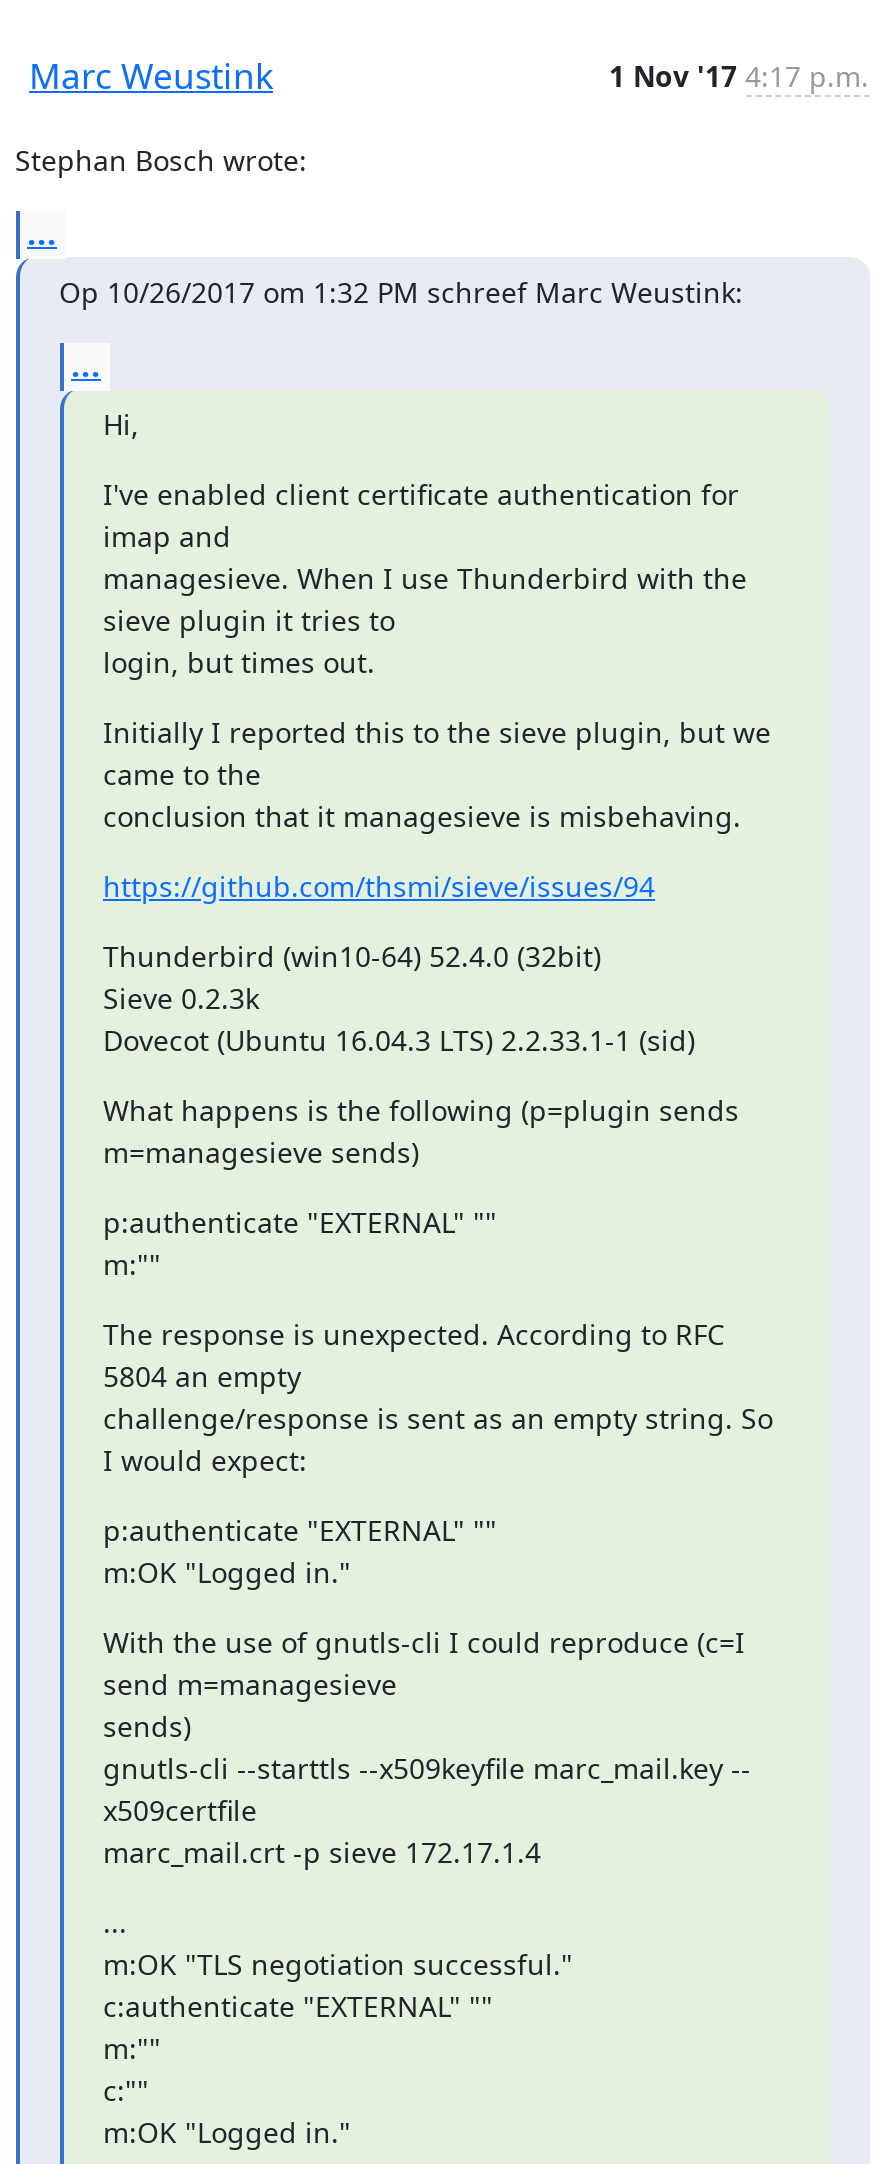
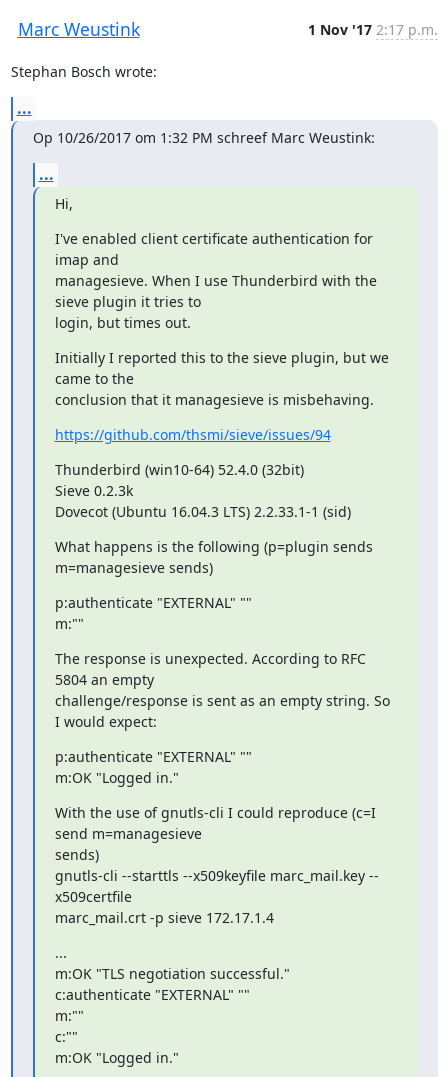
- 1 Nov '17 4:17 p.m.
+ 1 Nov '17 2:17 p.m.
